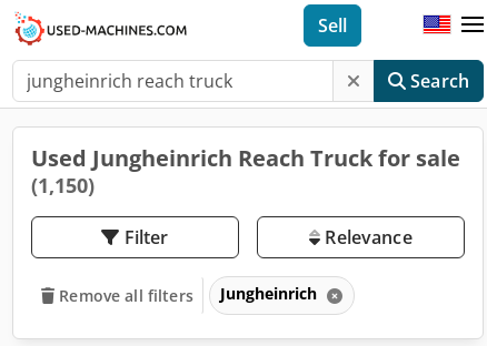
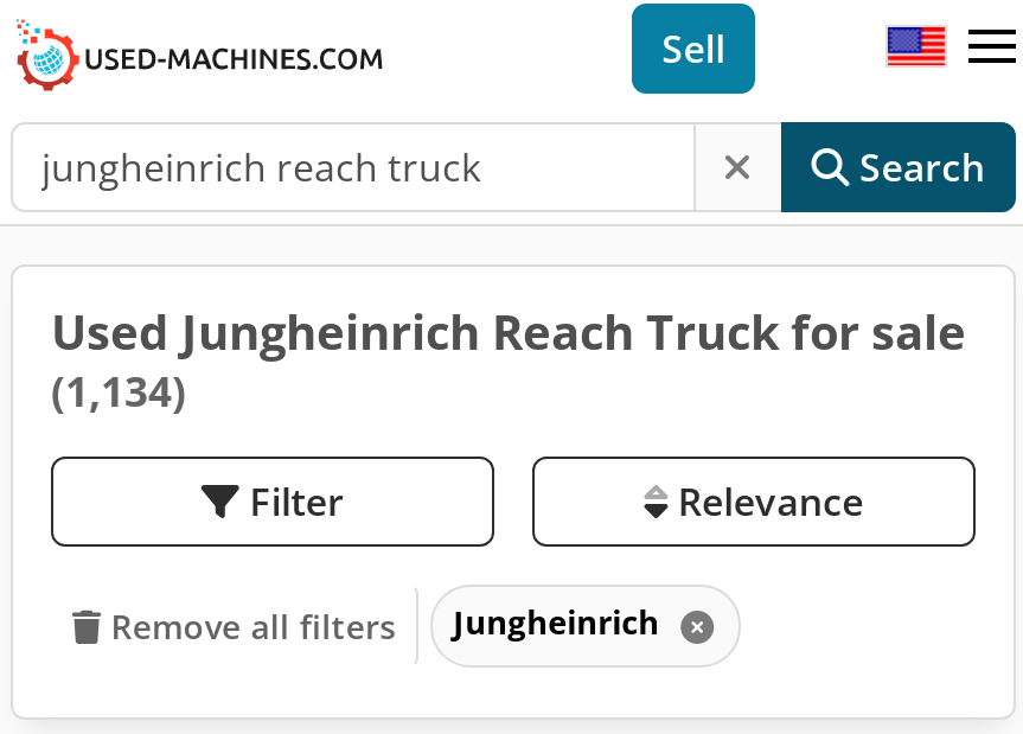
- (1,150)
+ (1,134)
